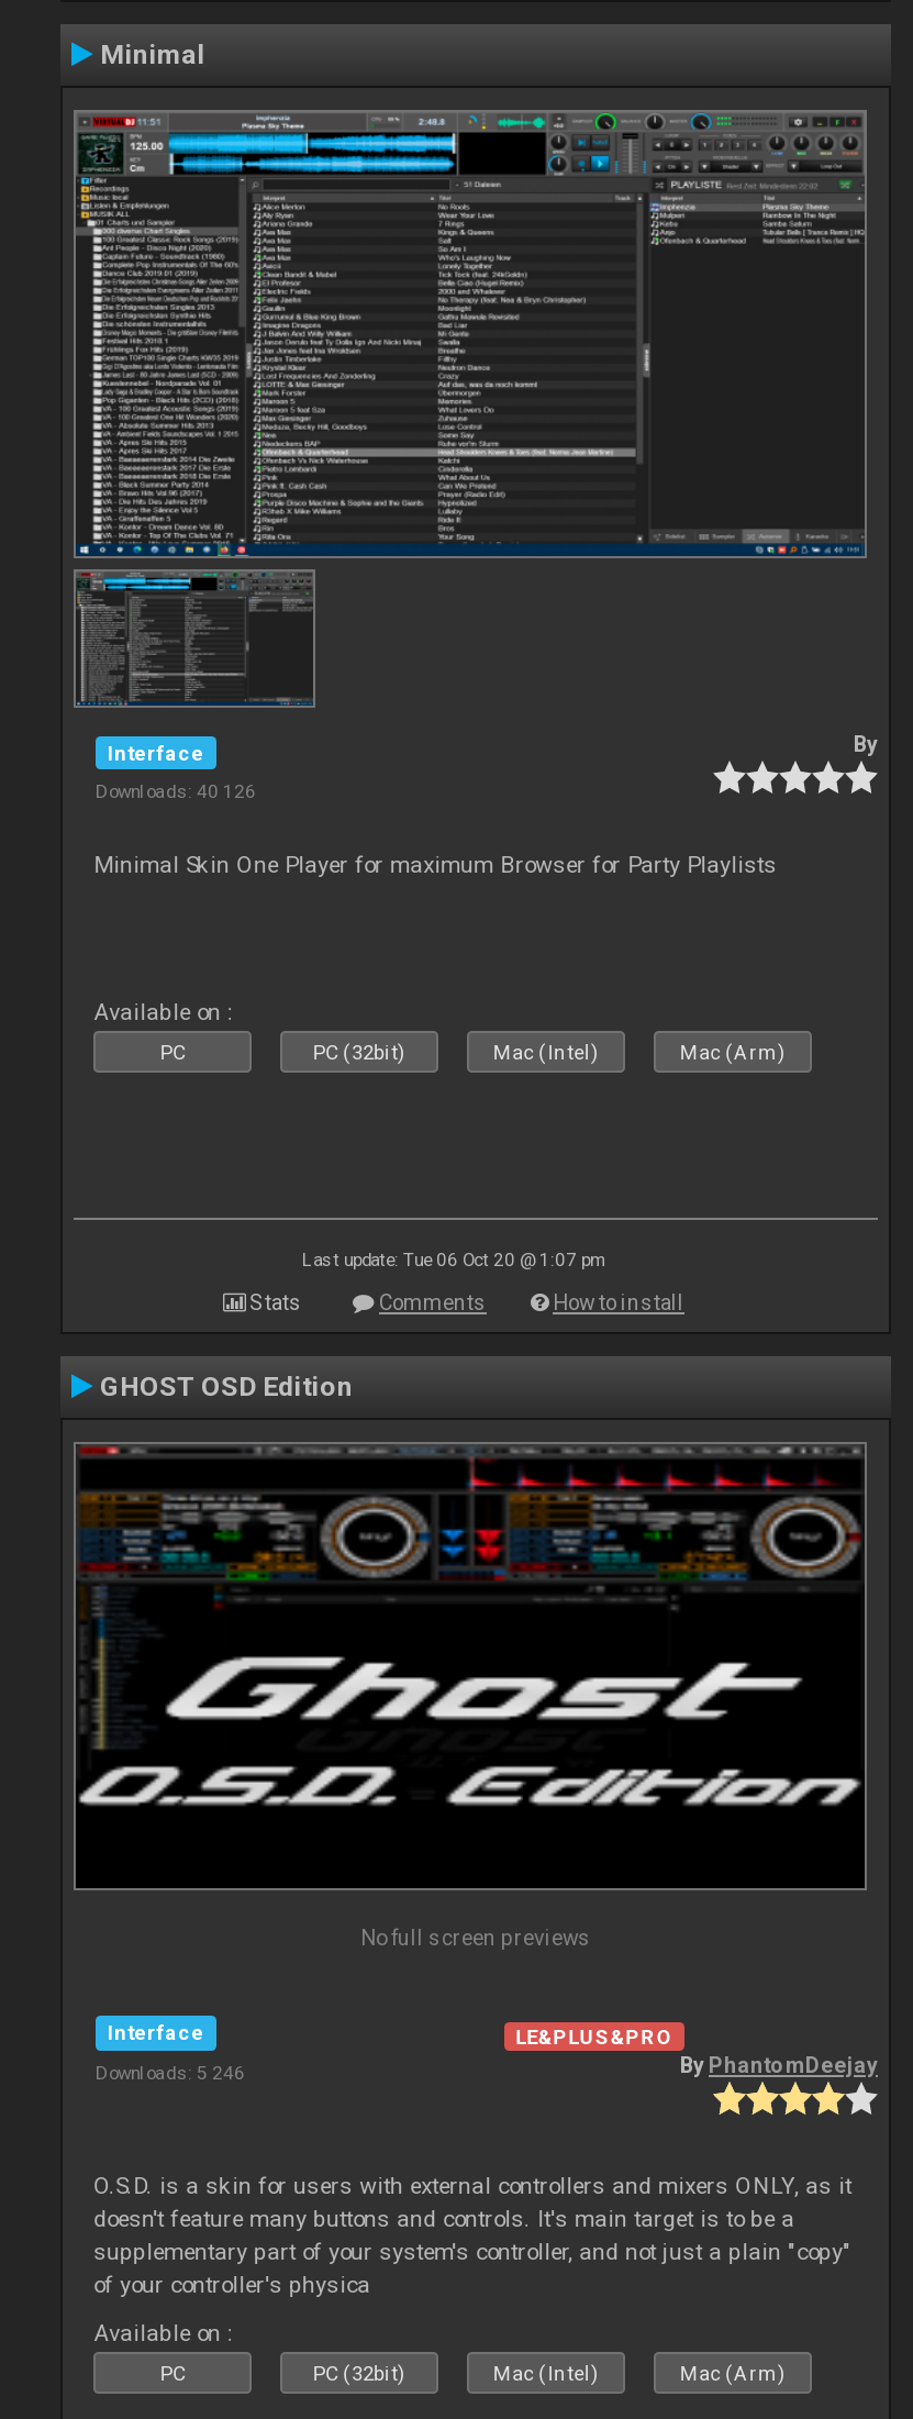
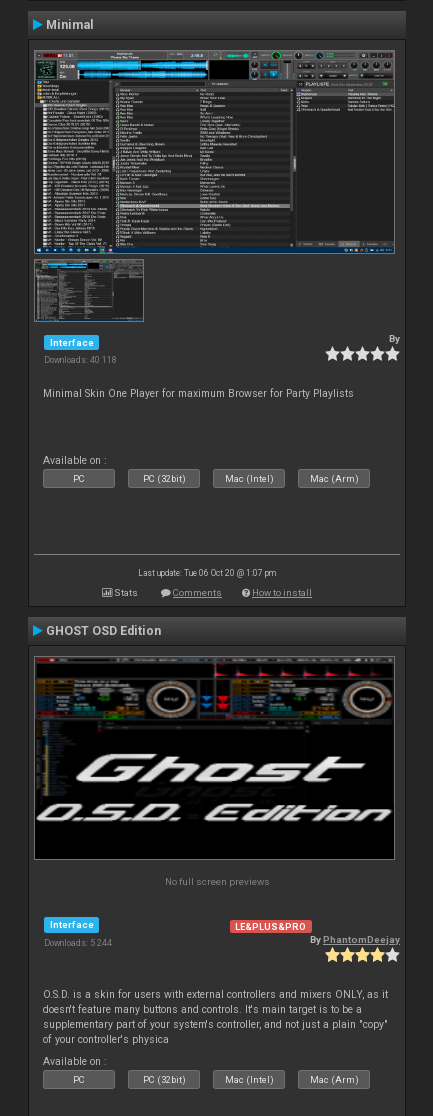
- Downloads: 40 126
+ Downloads: 40 118

- Downloads: 5 246
+ Downloads: 5 244
